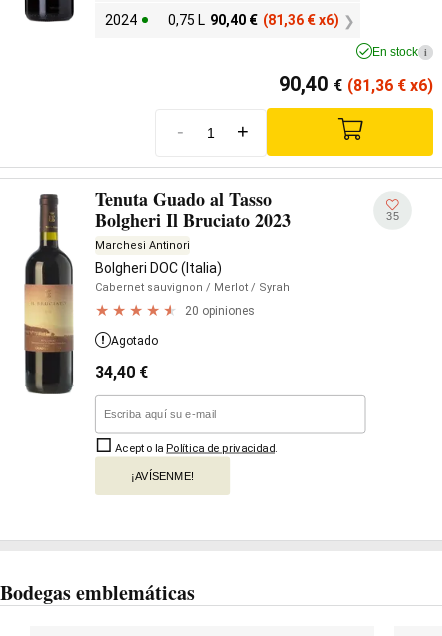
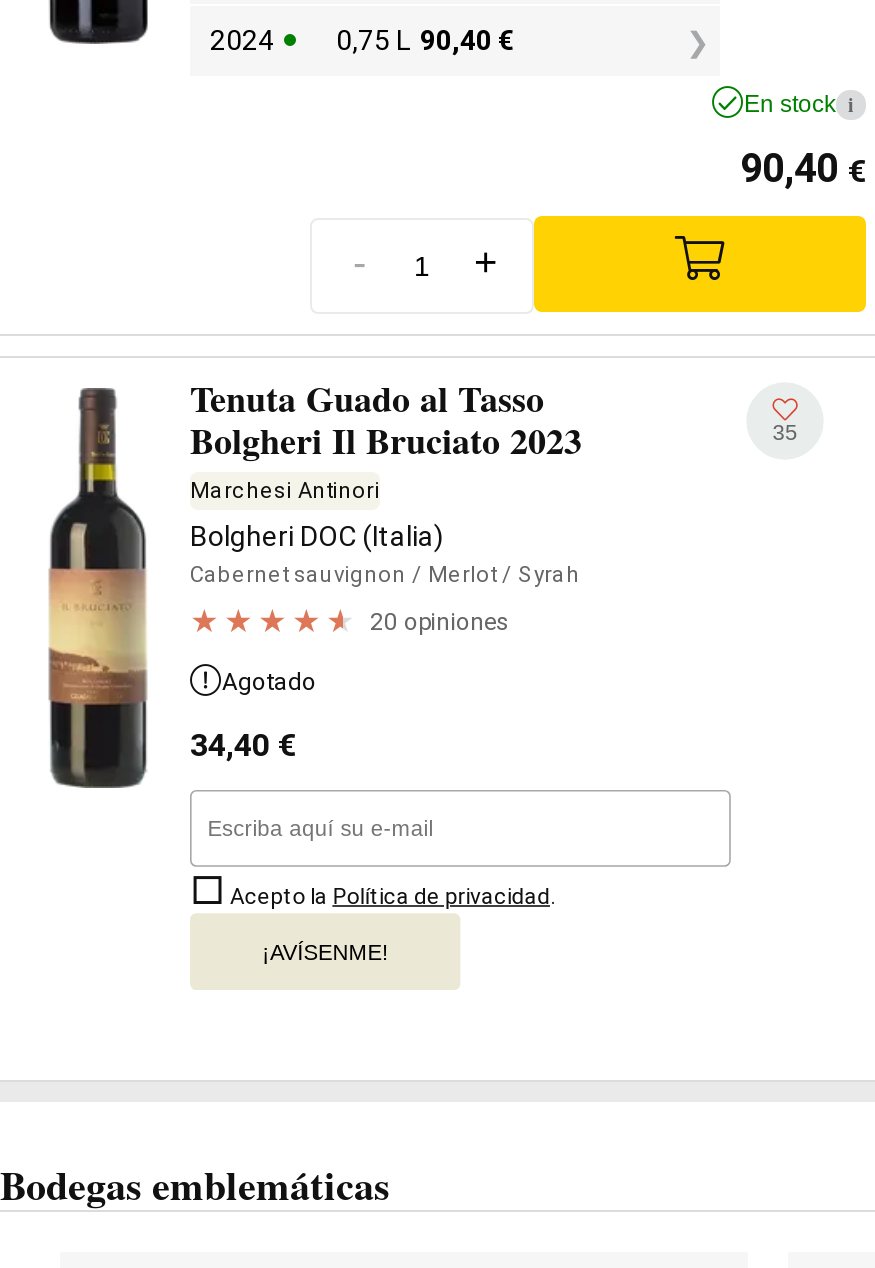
- 2024 0,75 L 90,40 € (81,36 €x6)
+ 2024 0,75 L 90,40 €

- 90,40 € (81,36 €x6)
+ 90,40 €
